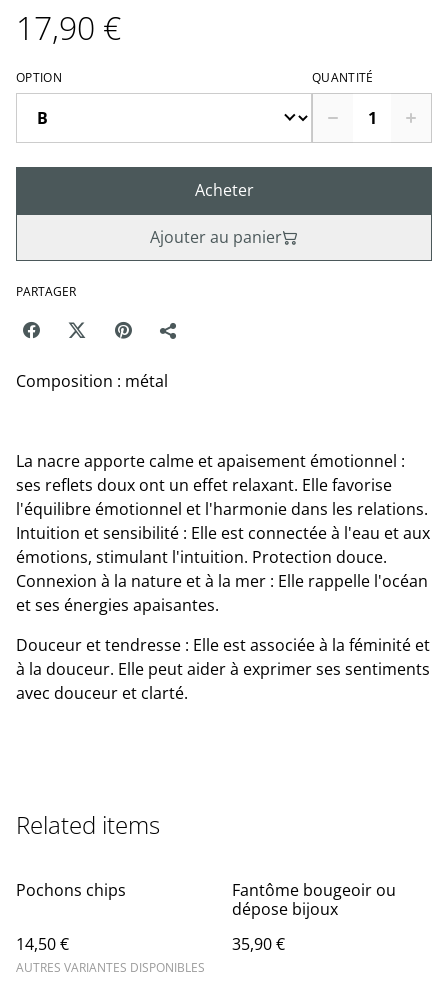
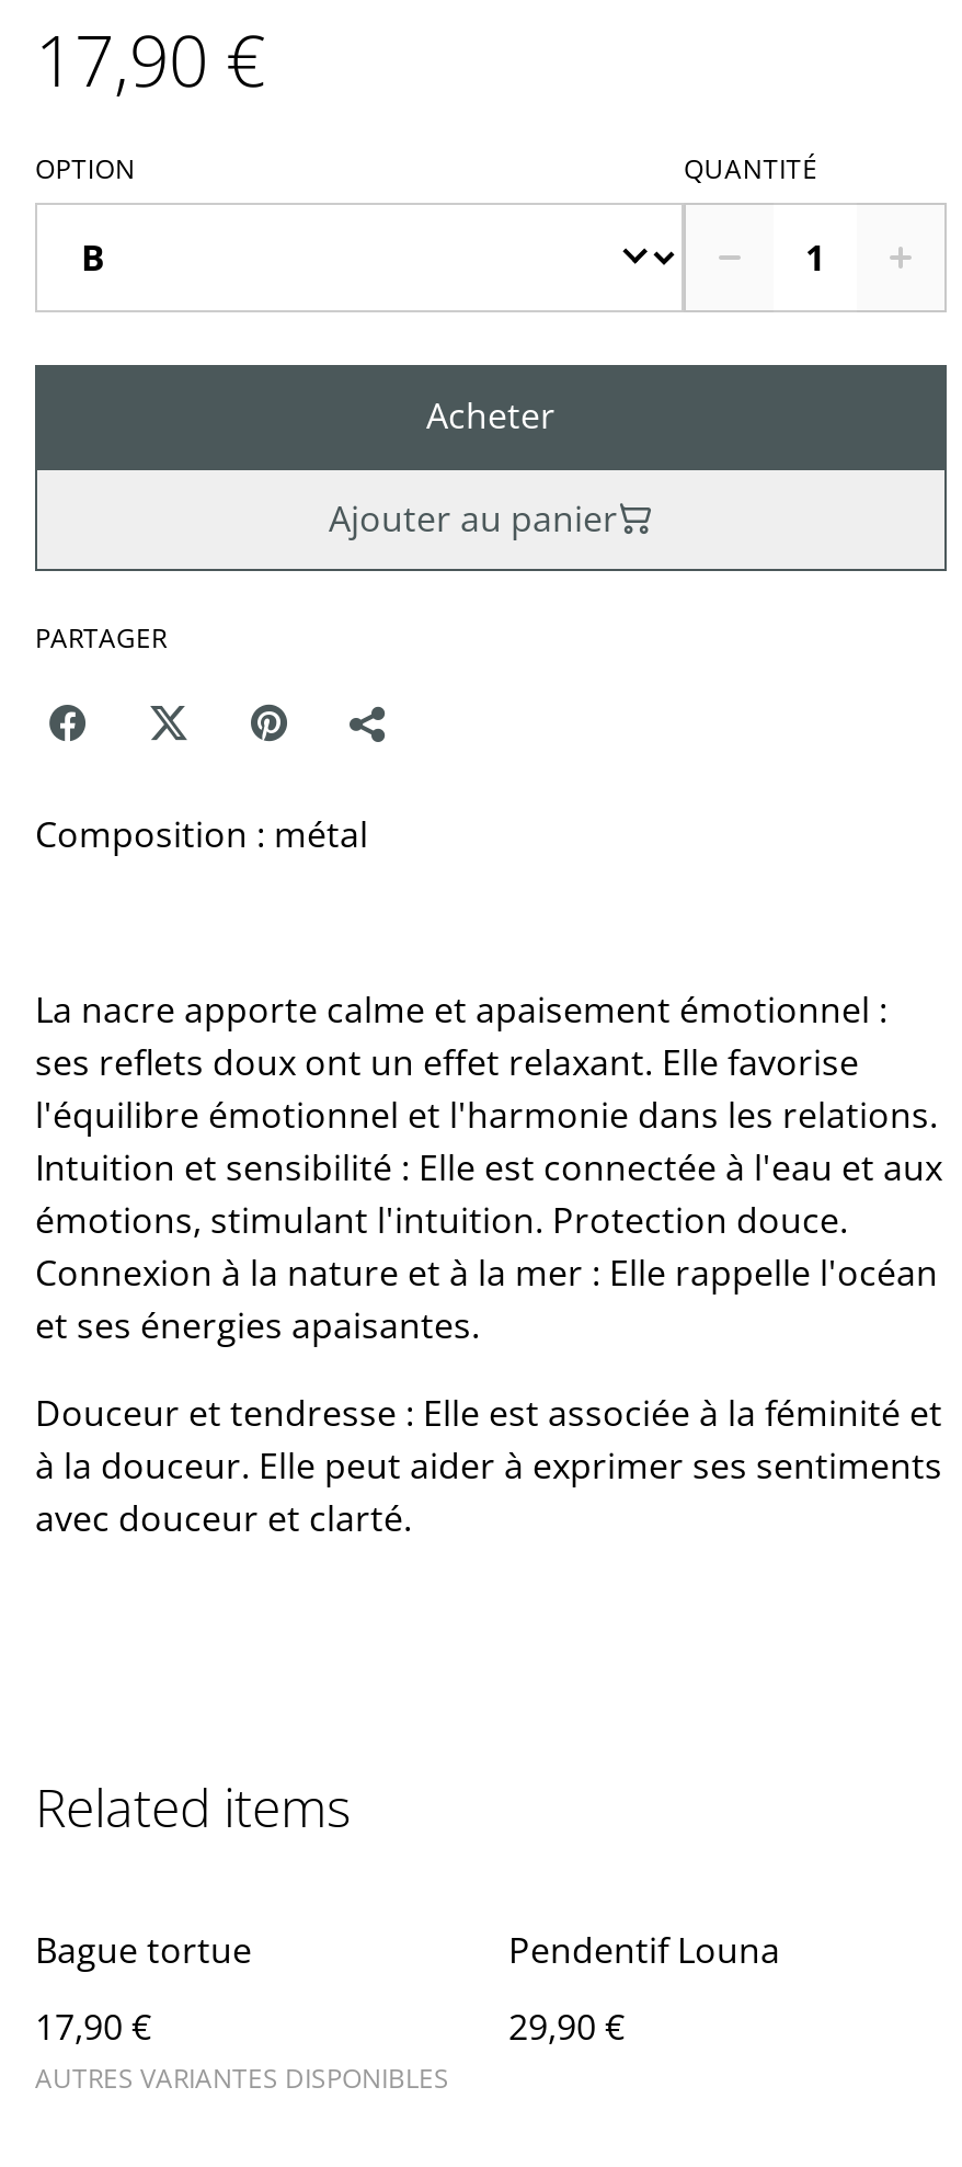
- Pochons chips
+ Bague tortue

- Fantôme bougeoir ou
- dépose bijoux
+ Pendentif Louna

- 14,50 €
+ 17,90 €

- 35,90 €
+ 29,90 €
